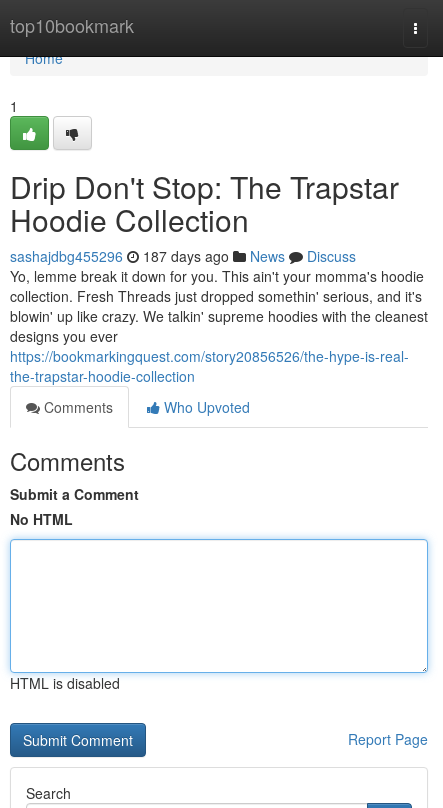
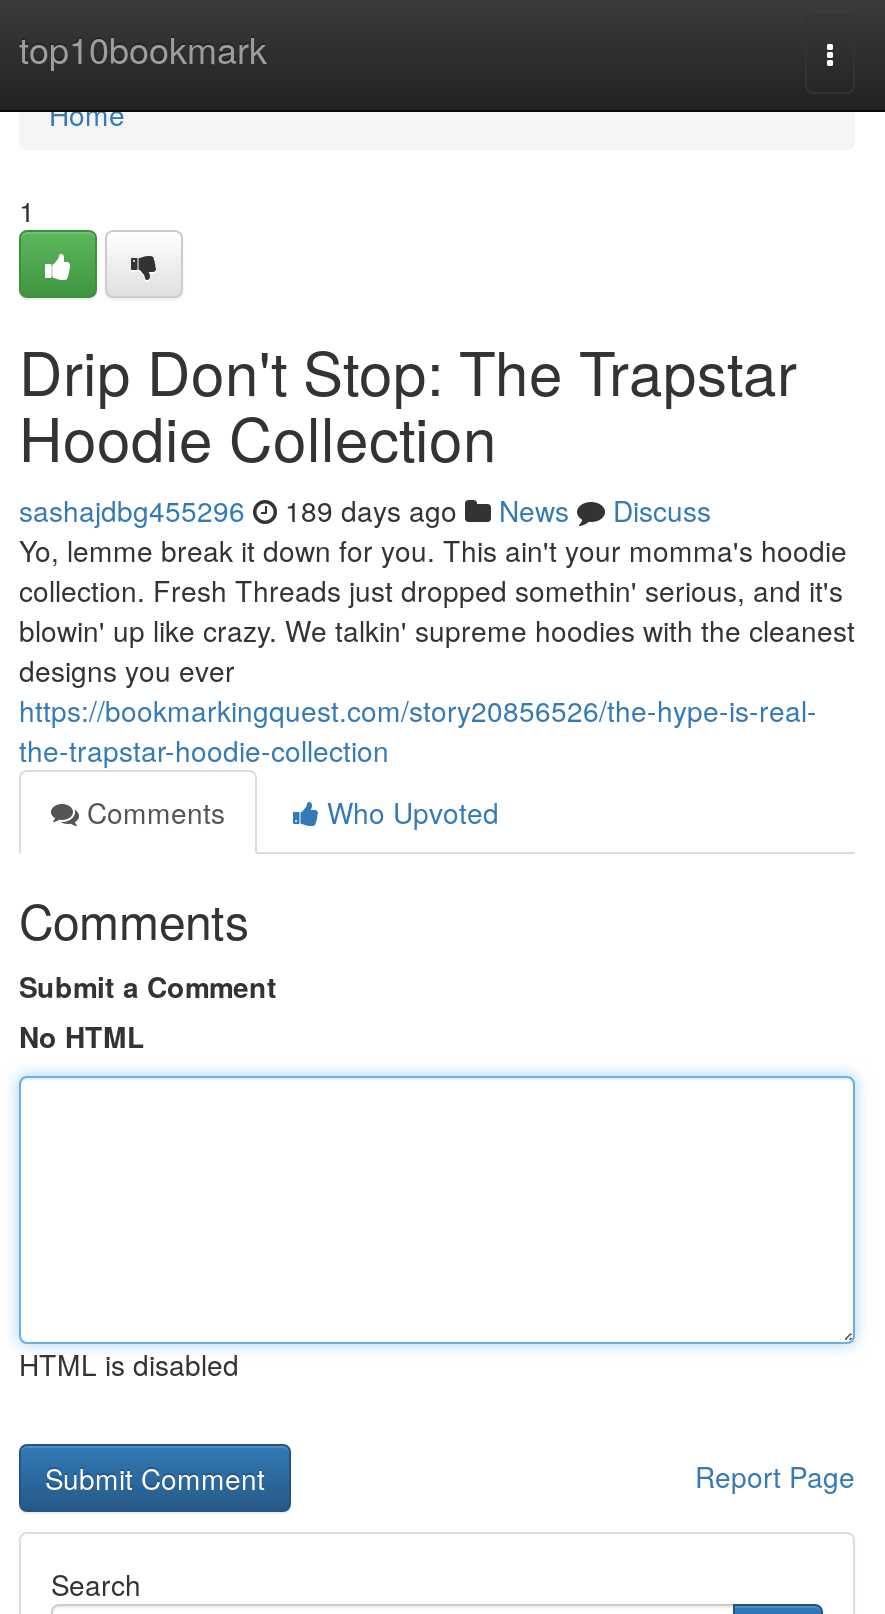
- sashajdbg455296 187 days ago News Discuss
+ sashajdbg455296 189 days ago News Discuss
